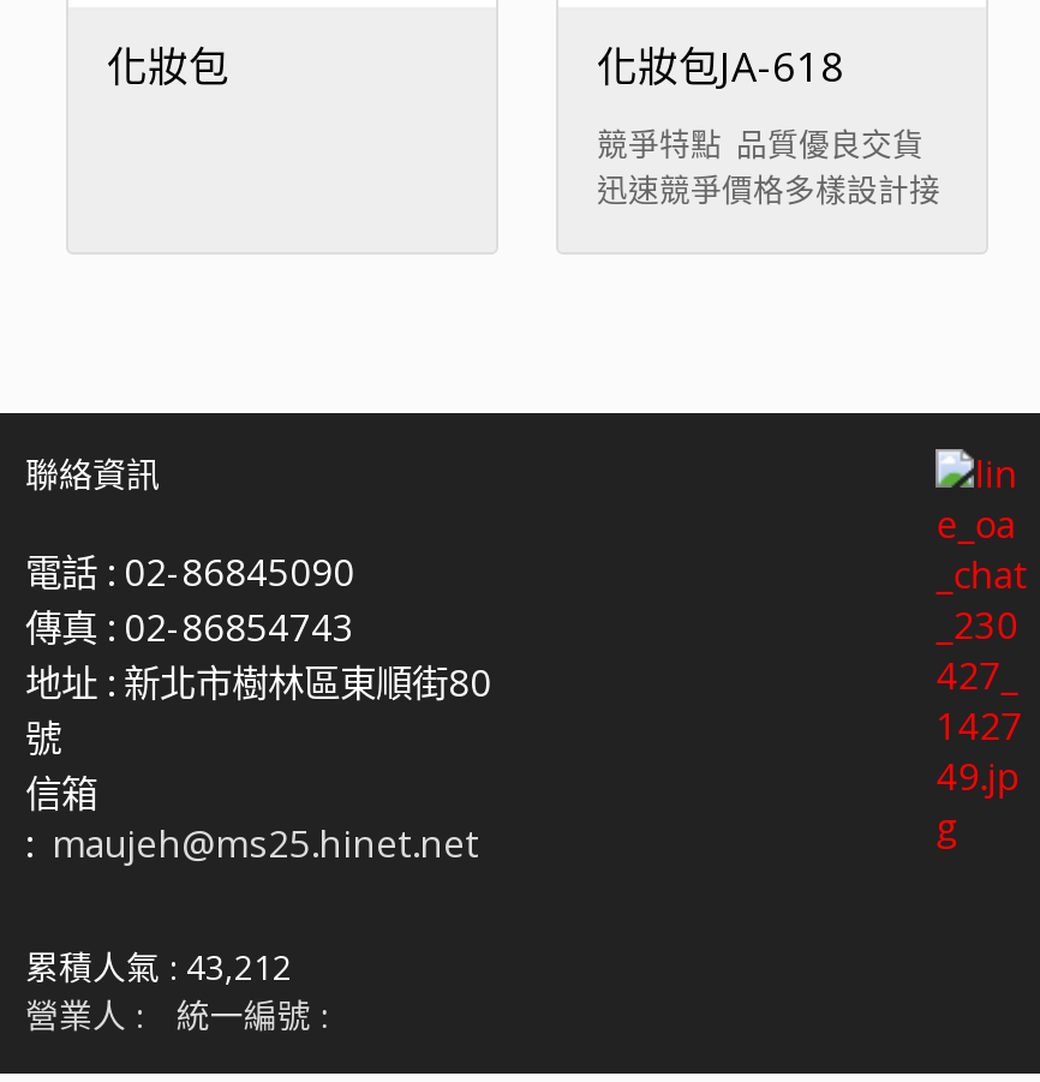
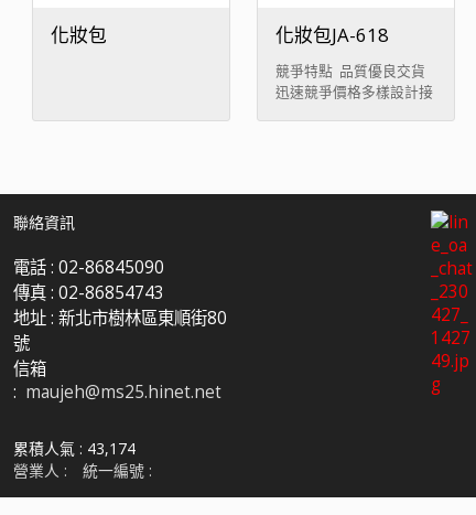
- 累積人氣 : 43,212
+ 累積人氣 : 43,174
